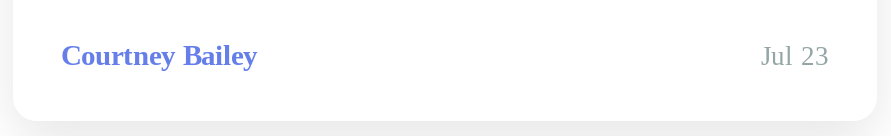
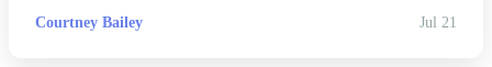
- Jul 23
+ Jul 21
